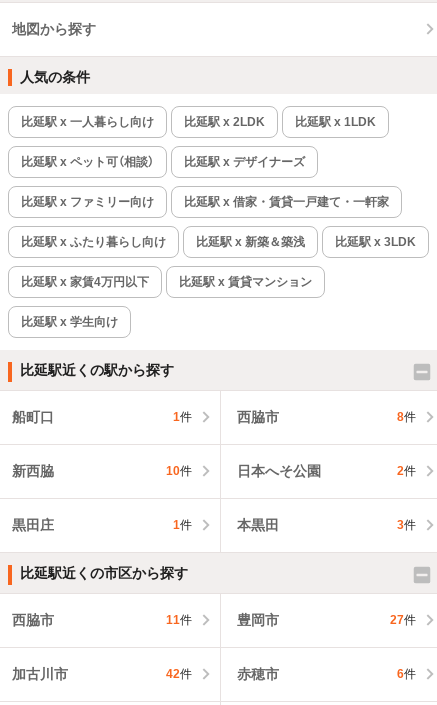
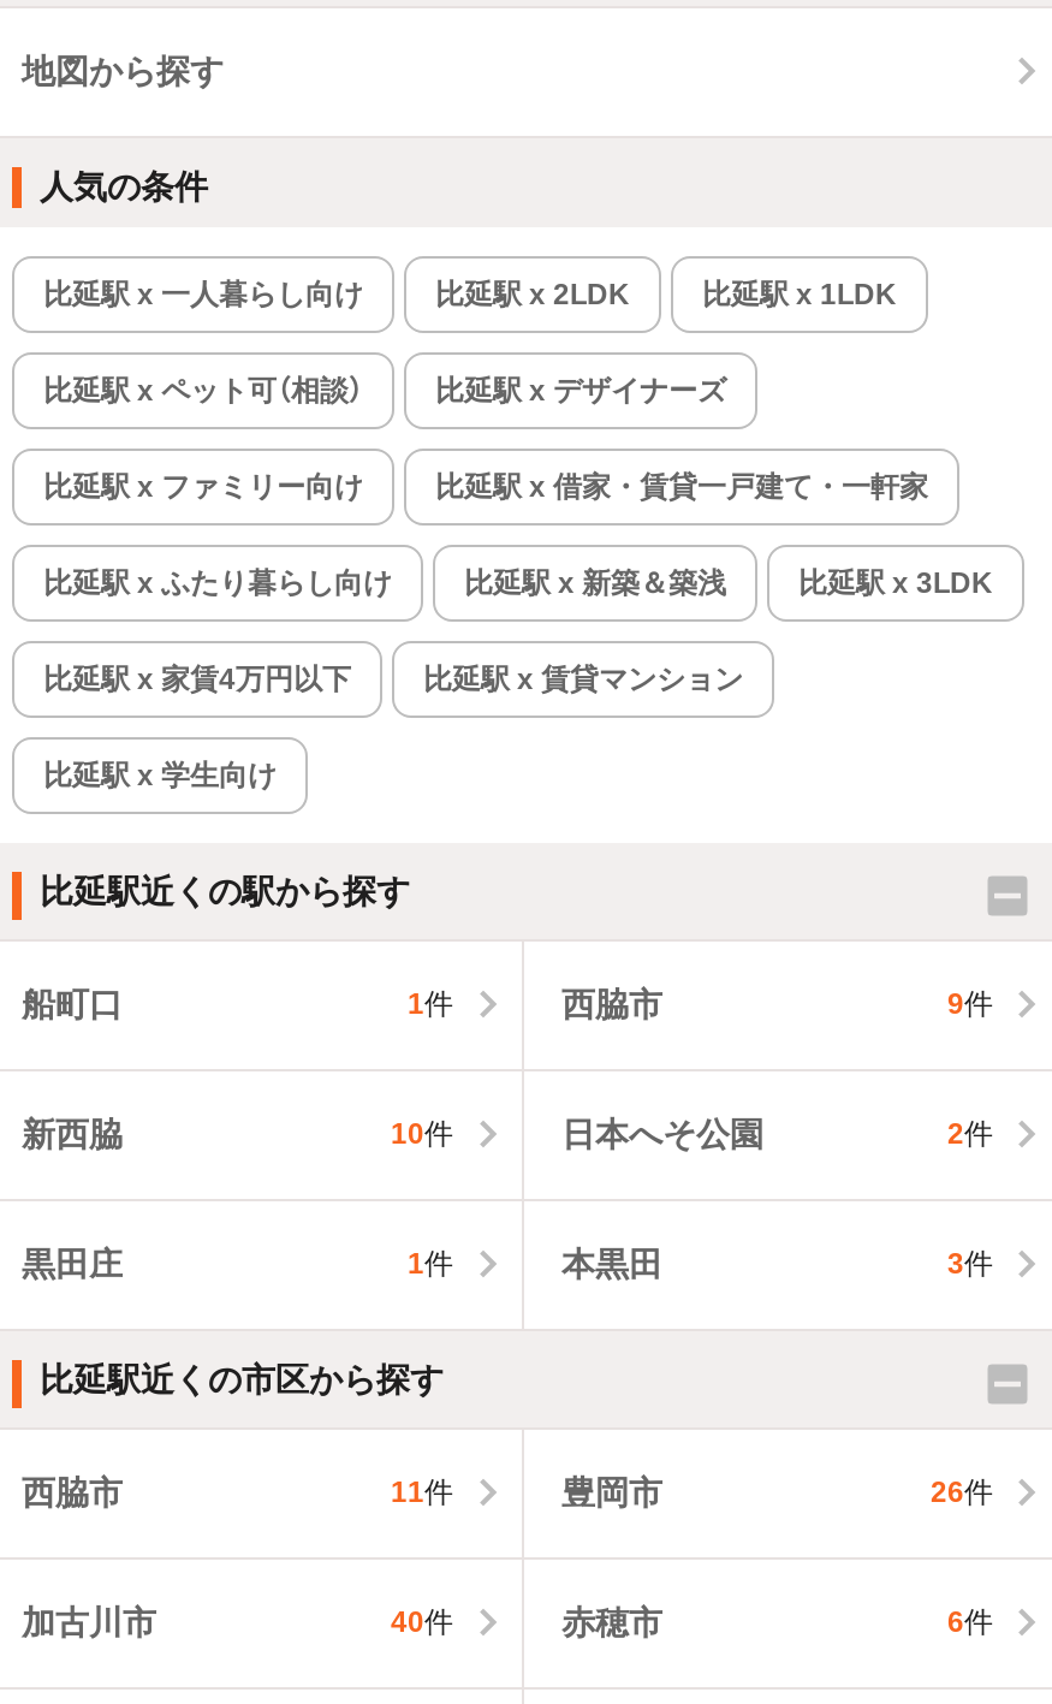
- 8件
+ 9件

- 27件
+ 26件

- 42件
+ 40件
